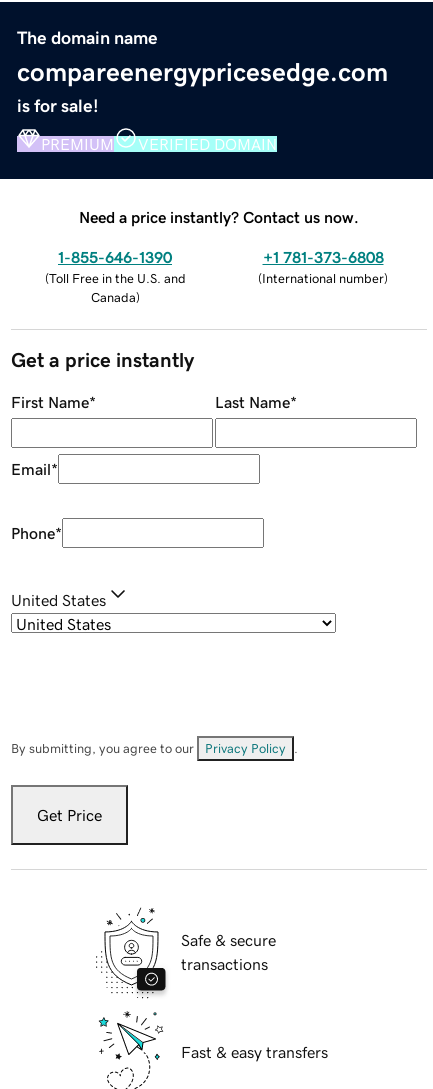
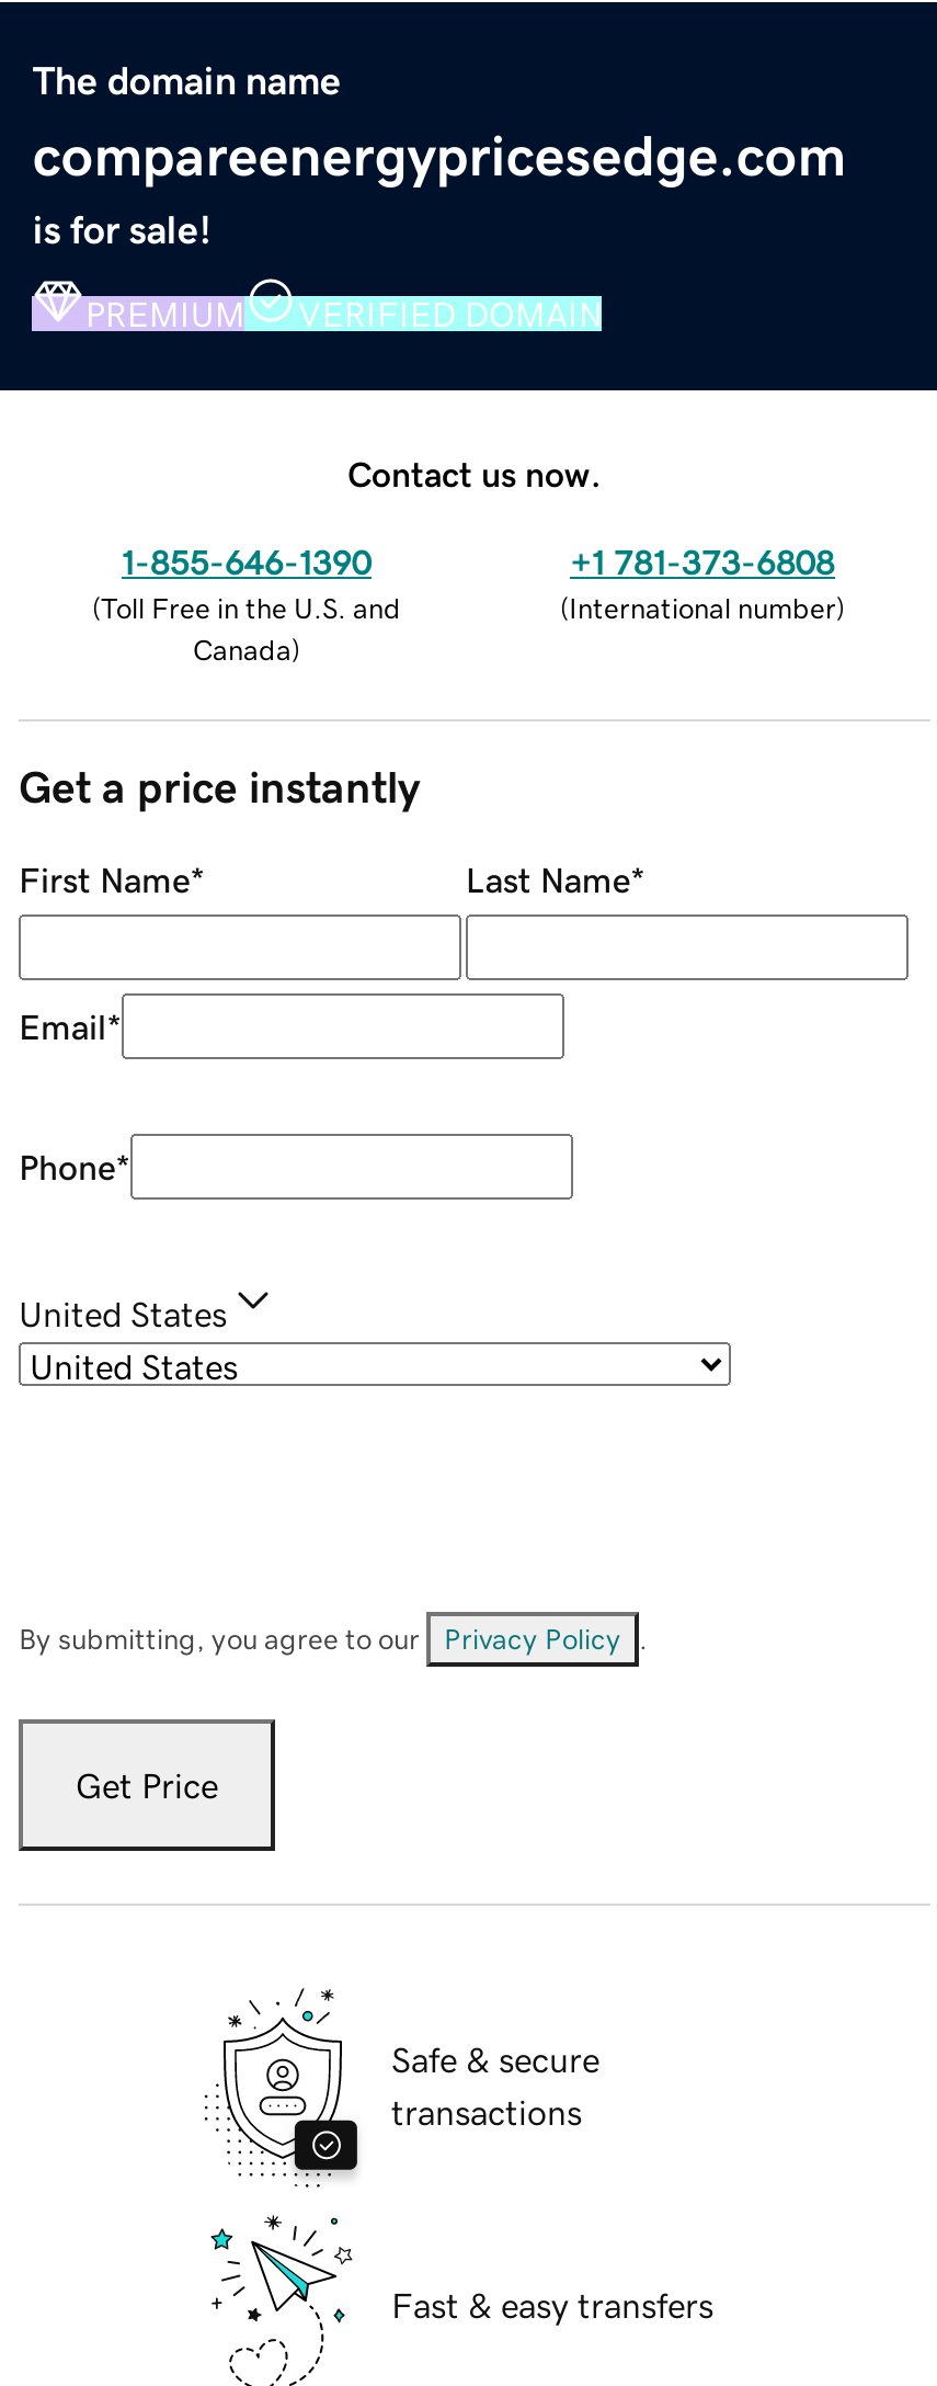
- Need a price instantly? Contact us now.
+ Contact us now.
